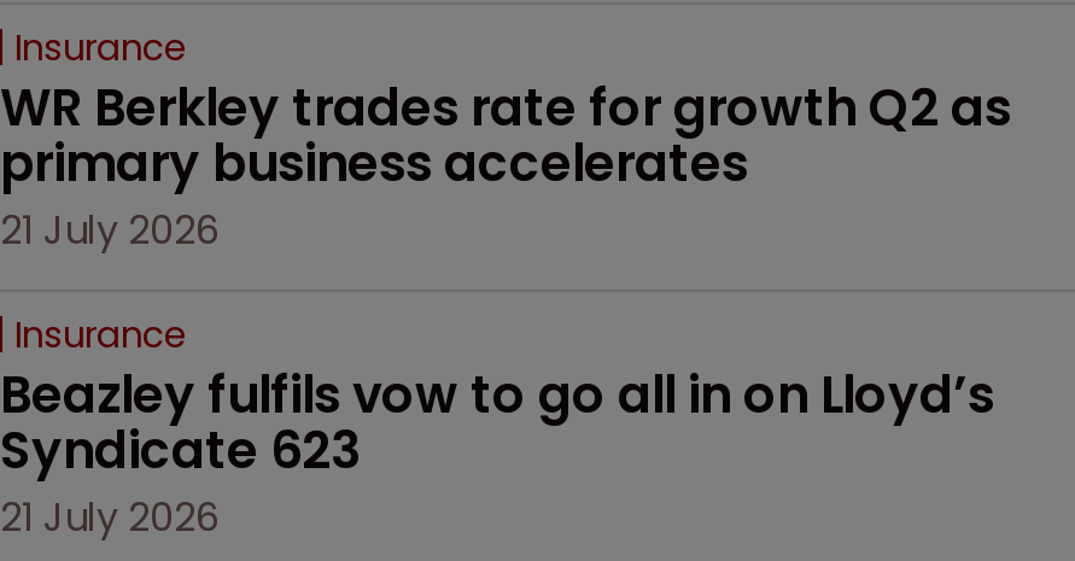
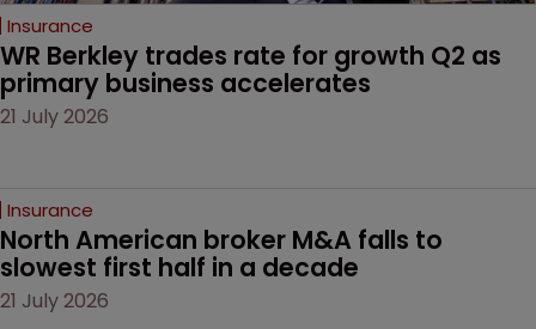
- Beazley fulfils vow to go all in on Lloyd’s
- Syndicate 623
+ North American broker M&A falls to
+ slowest first half in a decade
